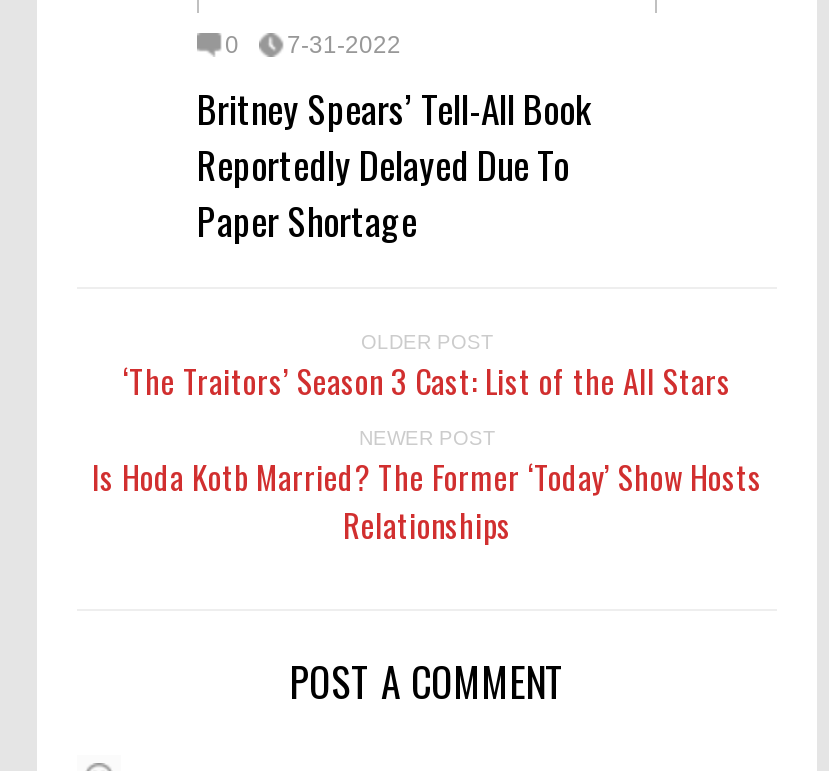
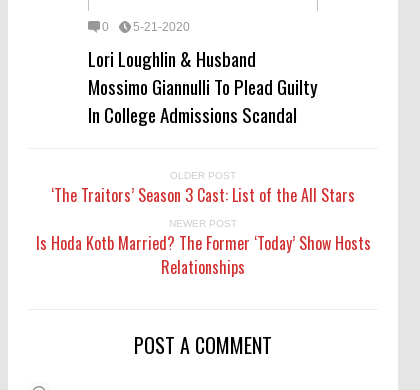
- 7-31-2022
- Britney Spears’ Tell-All Book
- Reportedly Delayed Due To
- Paper Shortage
+ 5-21-2020
+ Lori Loughlin & Husband
+ Mossimo Giannulli To Plead Guilty
+ In College Admissions Scandal
